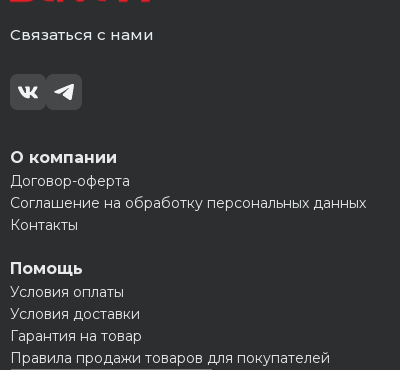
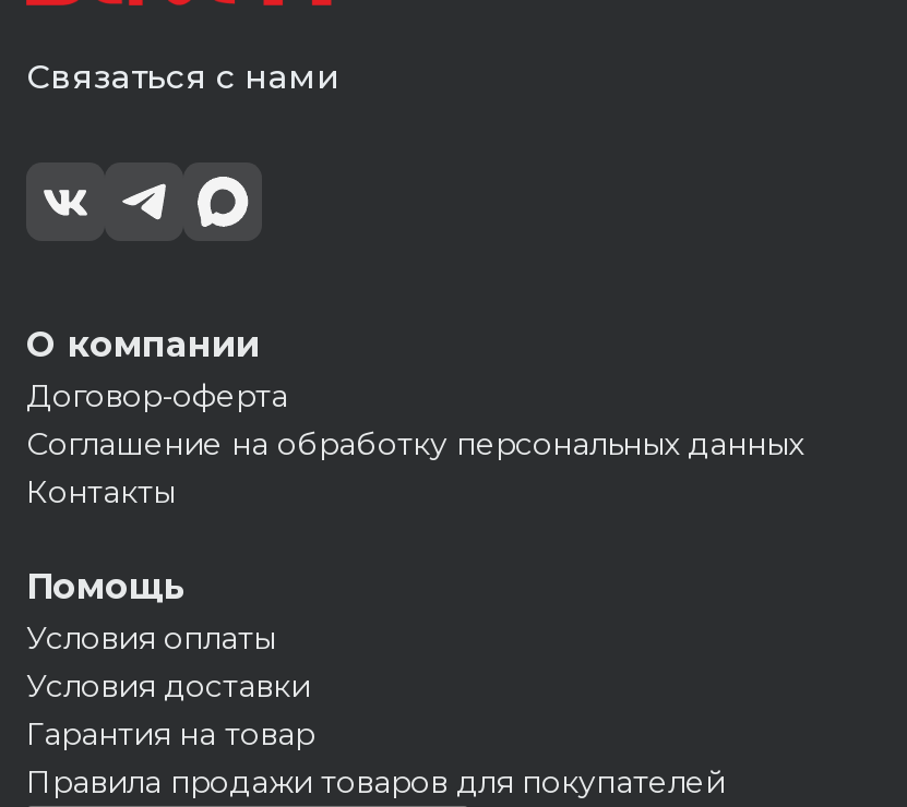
+ [image]
